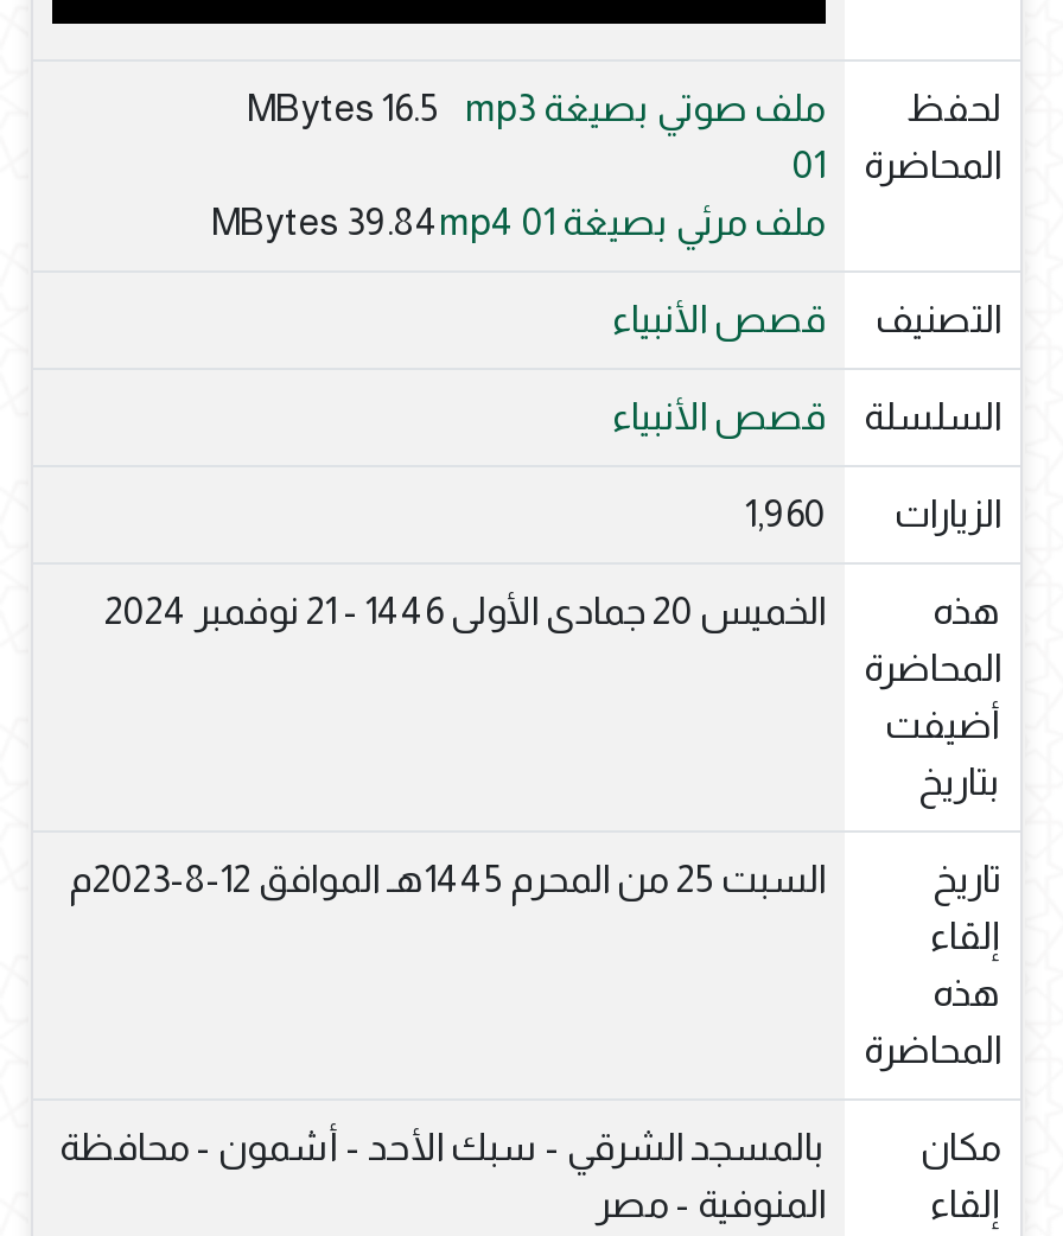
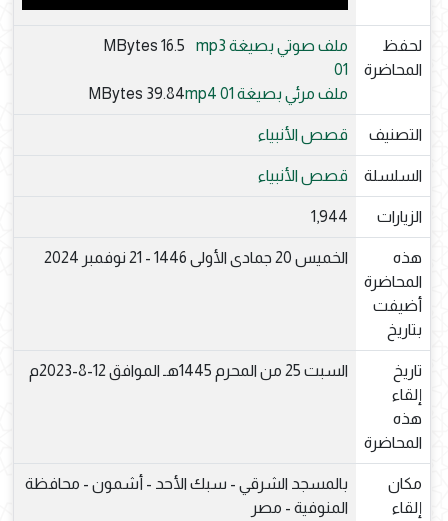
- الزيارات 1,960
+ الزيارات 1,944
